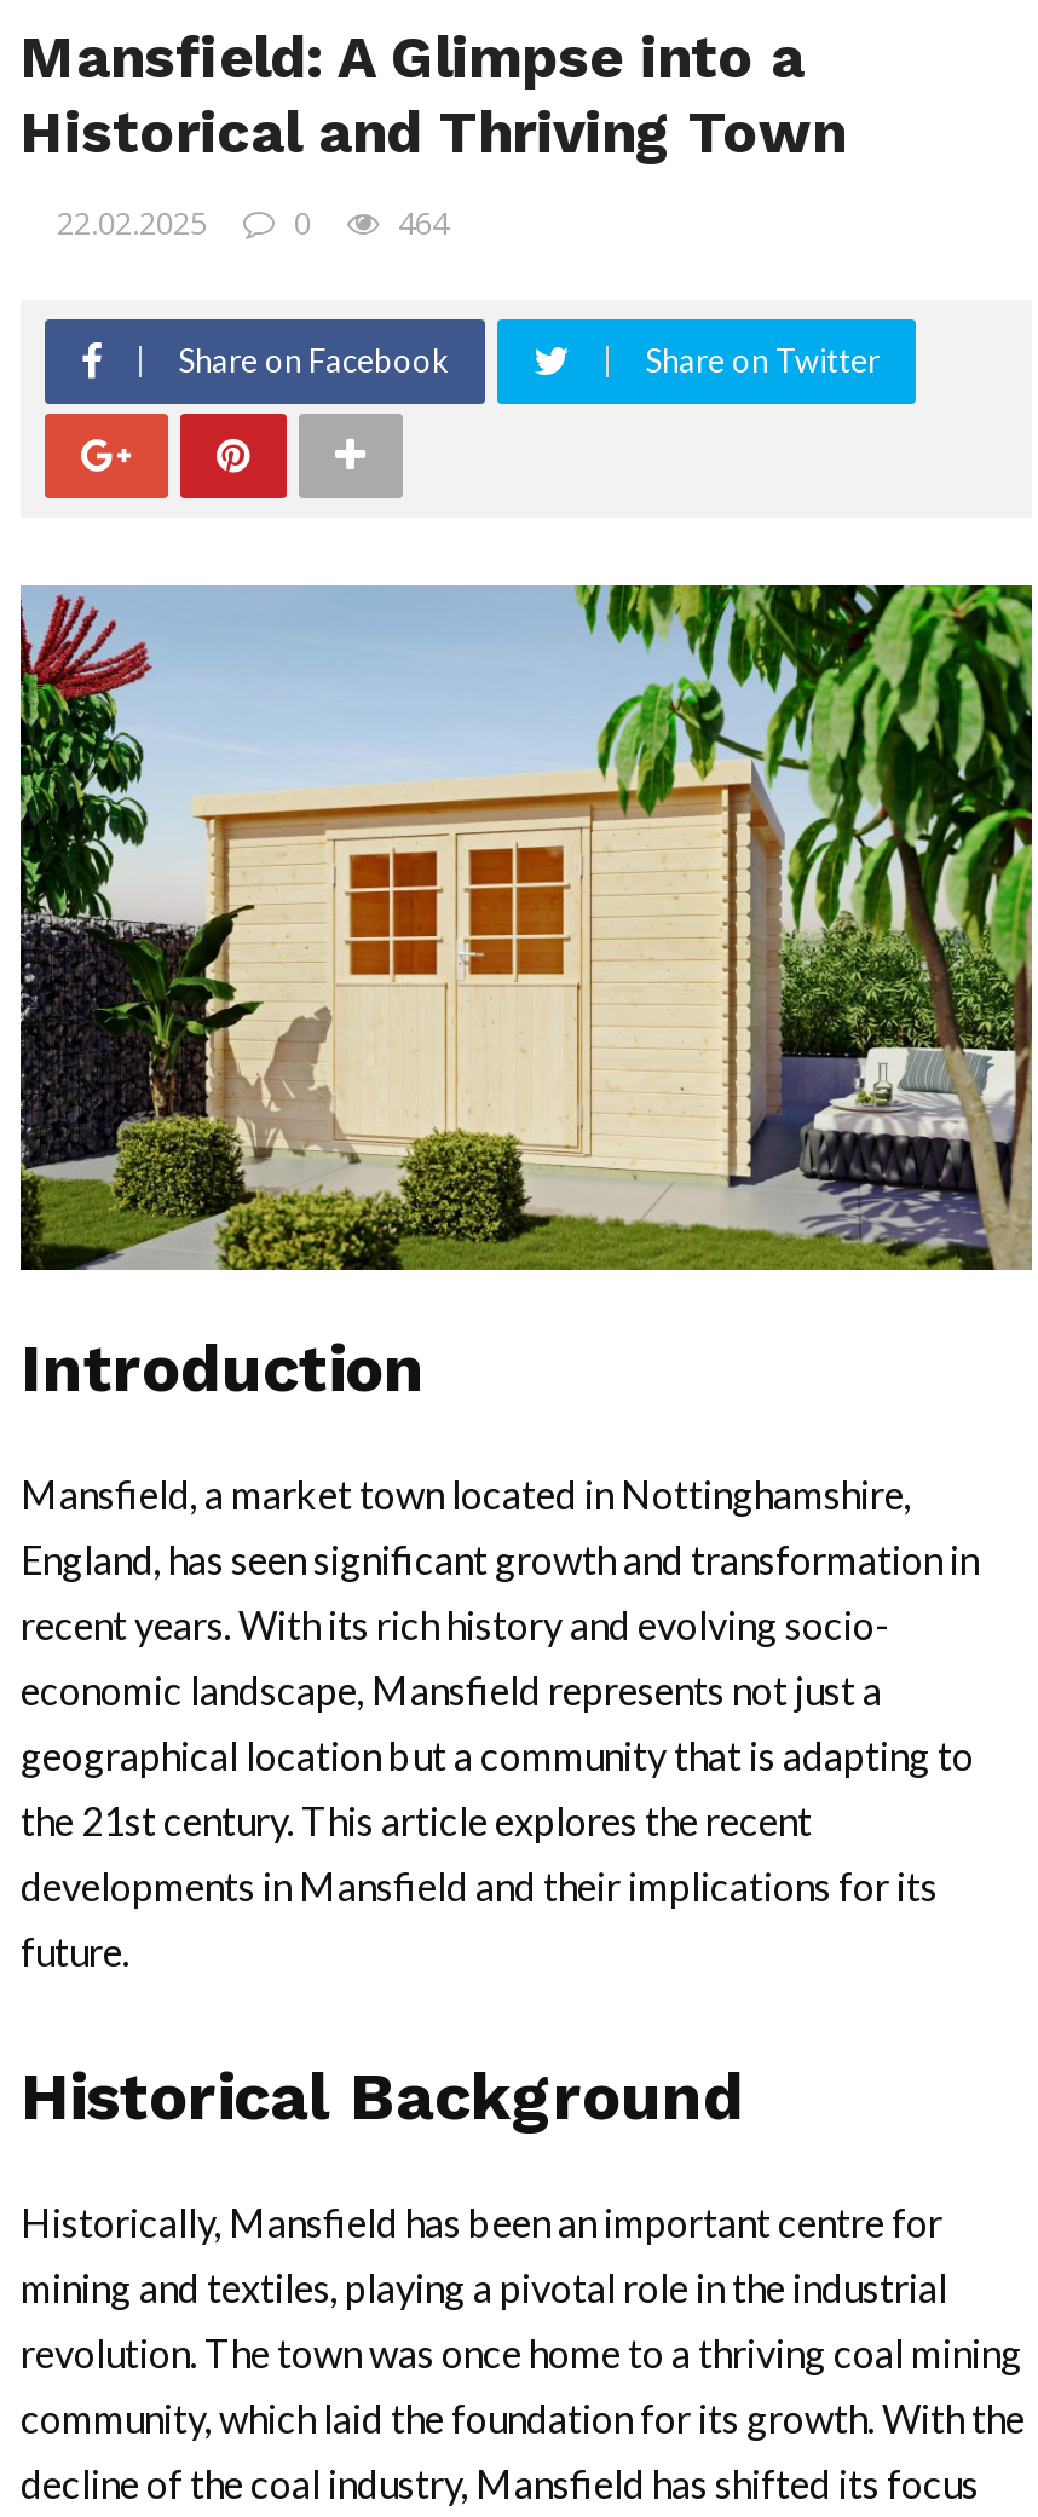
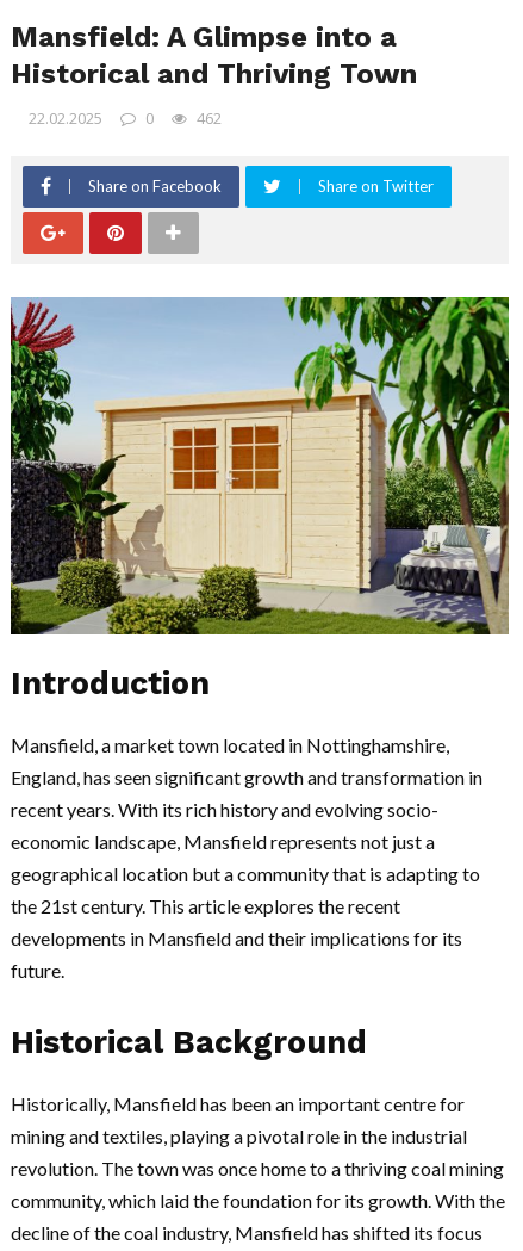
- 22.02.2025 0 464
+ 22.02.2025 0 462
